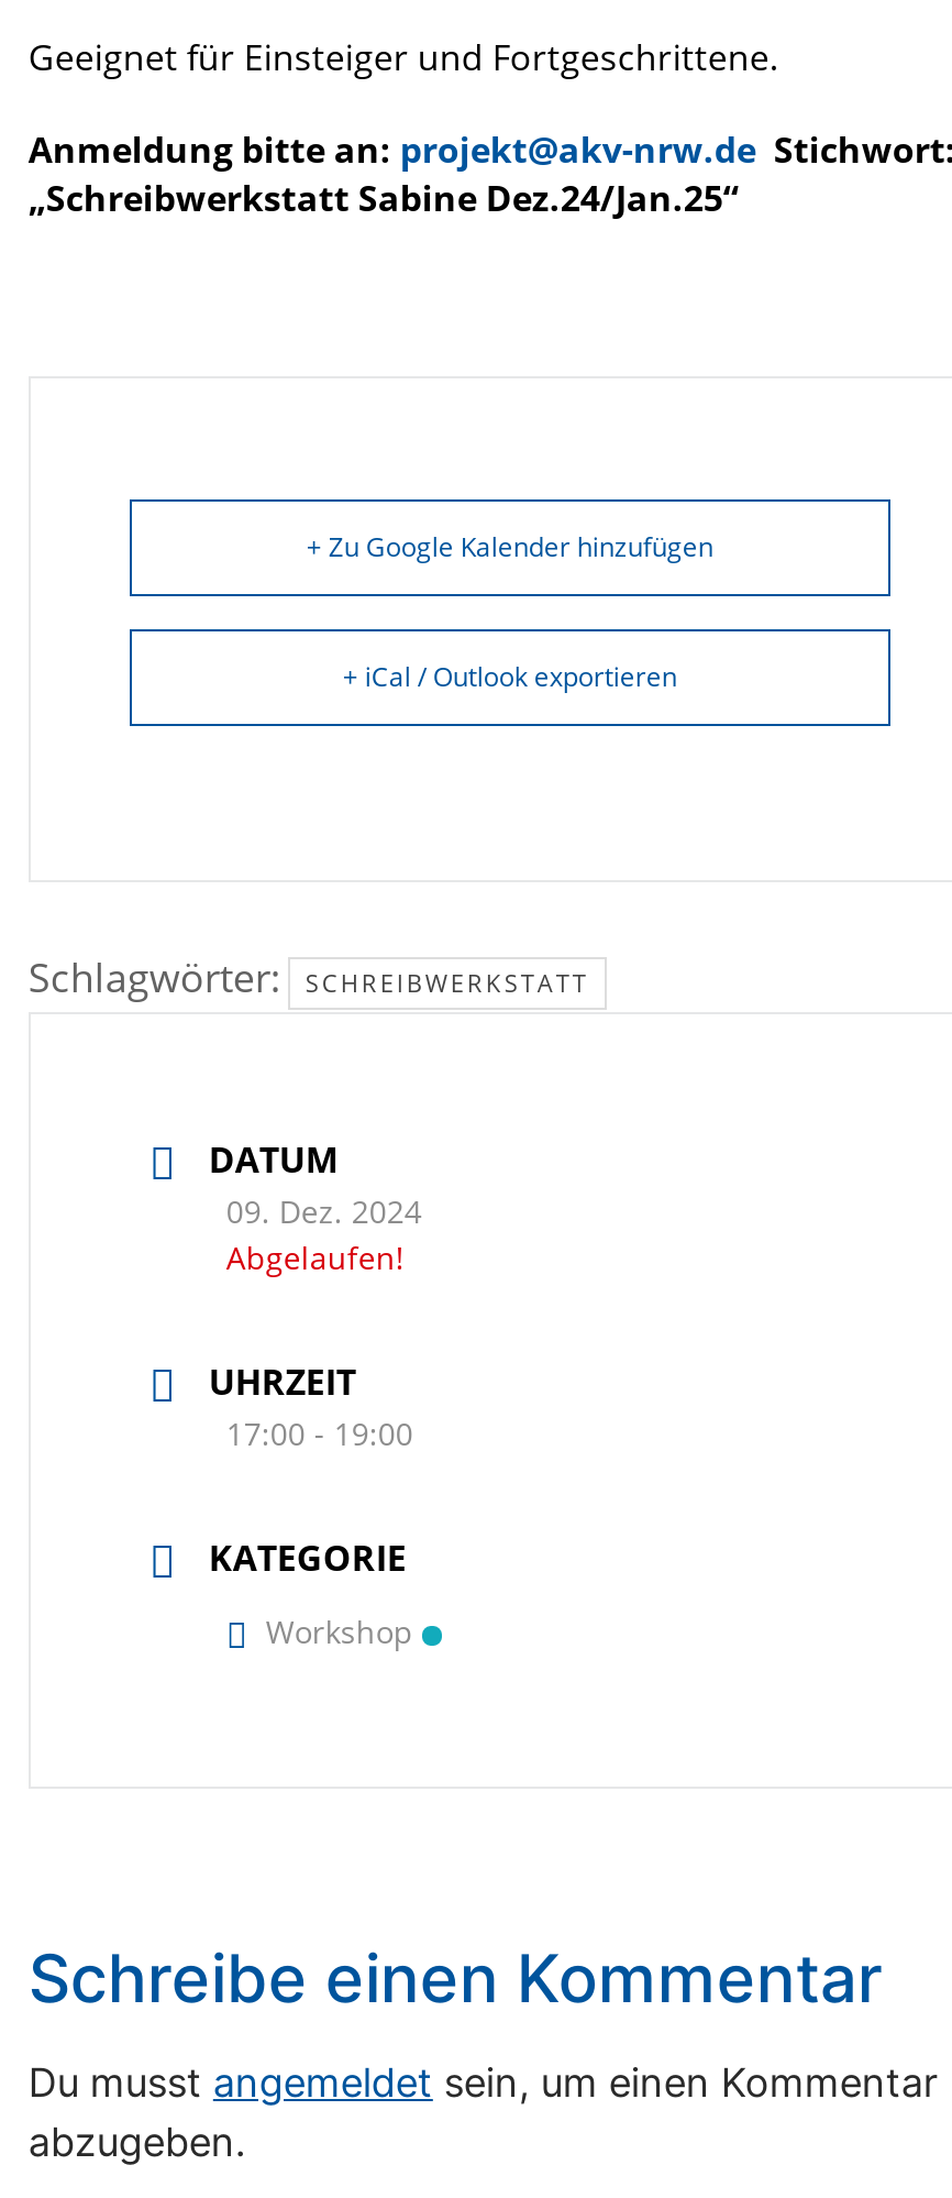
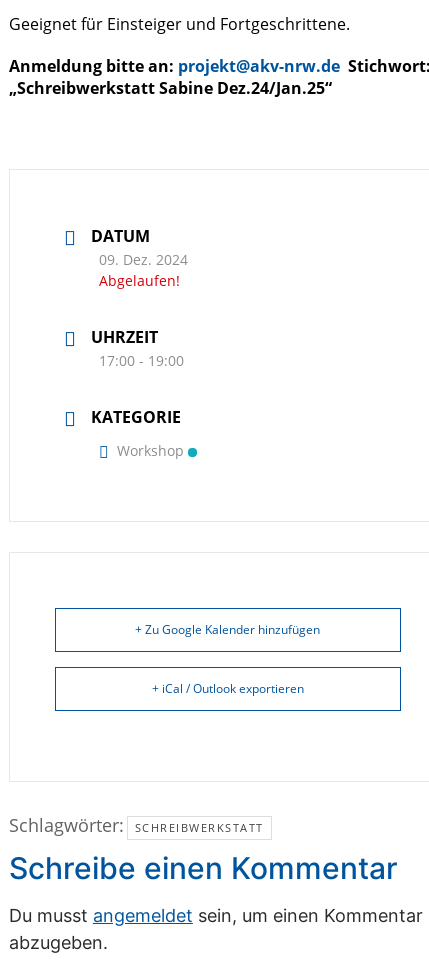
moved down: + Zu Google Kalender hinzufügen | + iCal / Outlook exportieren

moved down: Schlagwörter: | SCHREIBWERKSTATT

moved up: DATUM | 09. Dez. 2024 | Abgelaufen! | UHRZEIT | 17:00 - 19:00 | KATEGORIE | Workshop
